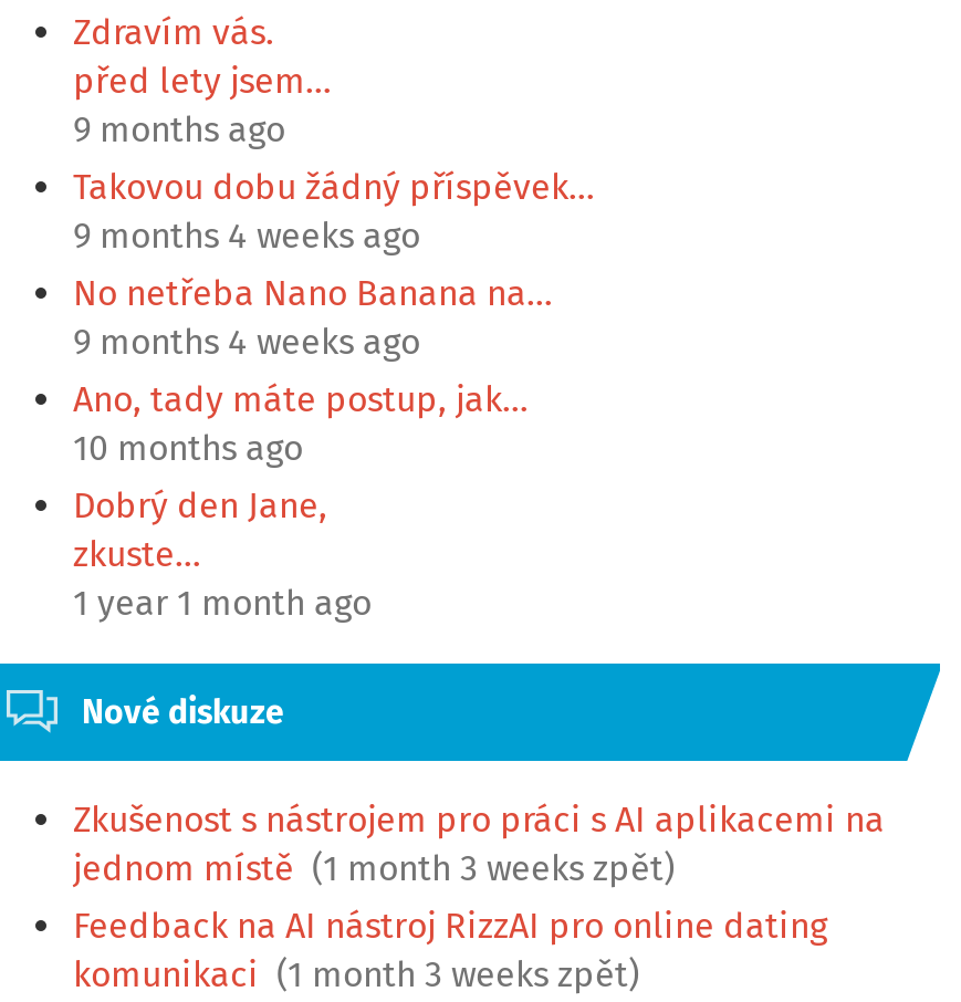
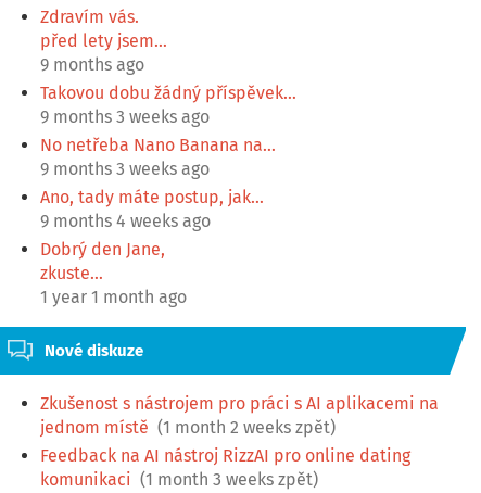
- 9 months 4 weeks ago
+ 9 months 3 weeks ago

- 9 months 4 weeks ago
+ 9 months 3 weeks ago

- 10 months ago
+ 9 months 4 weeks ago

- jednom místě (1 month 3 weeks zpět)
+ jednom místě (1 month 2 weeks zpět)
